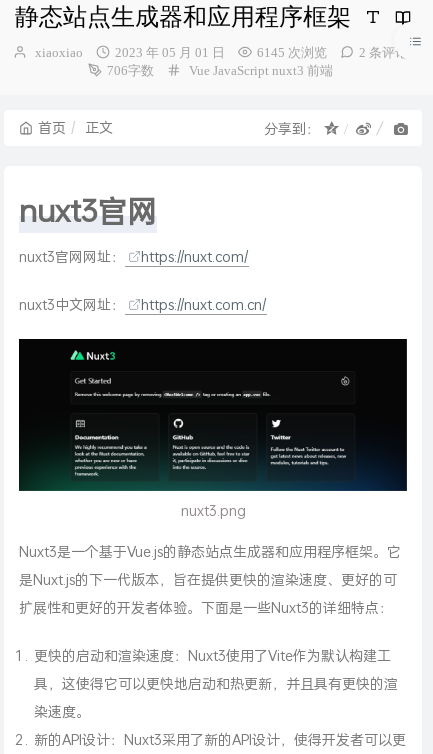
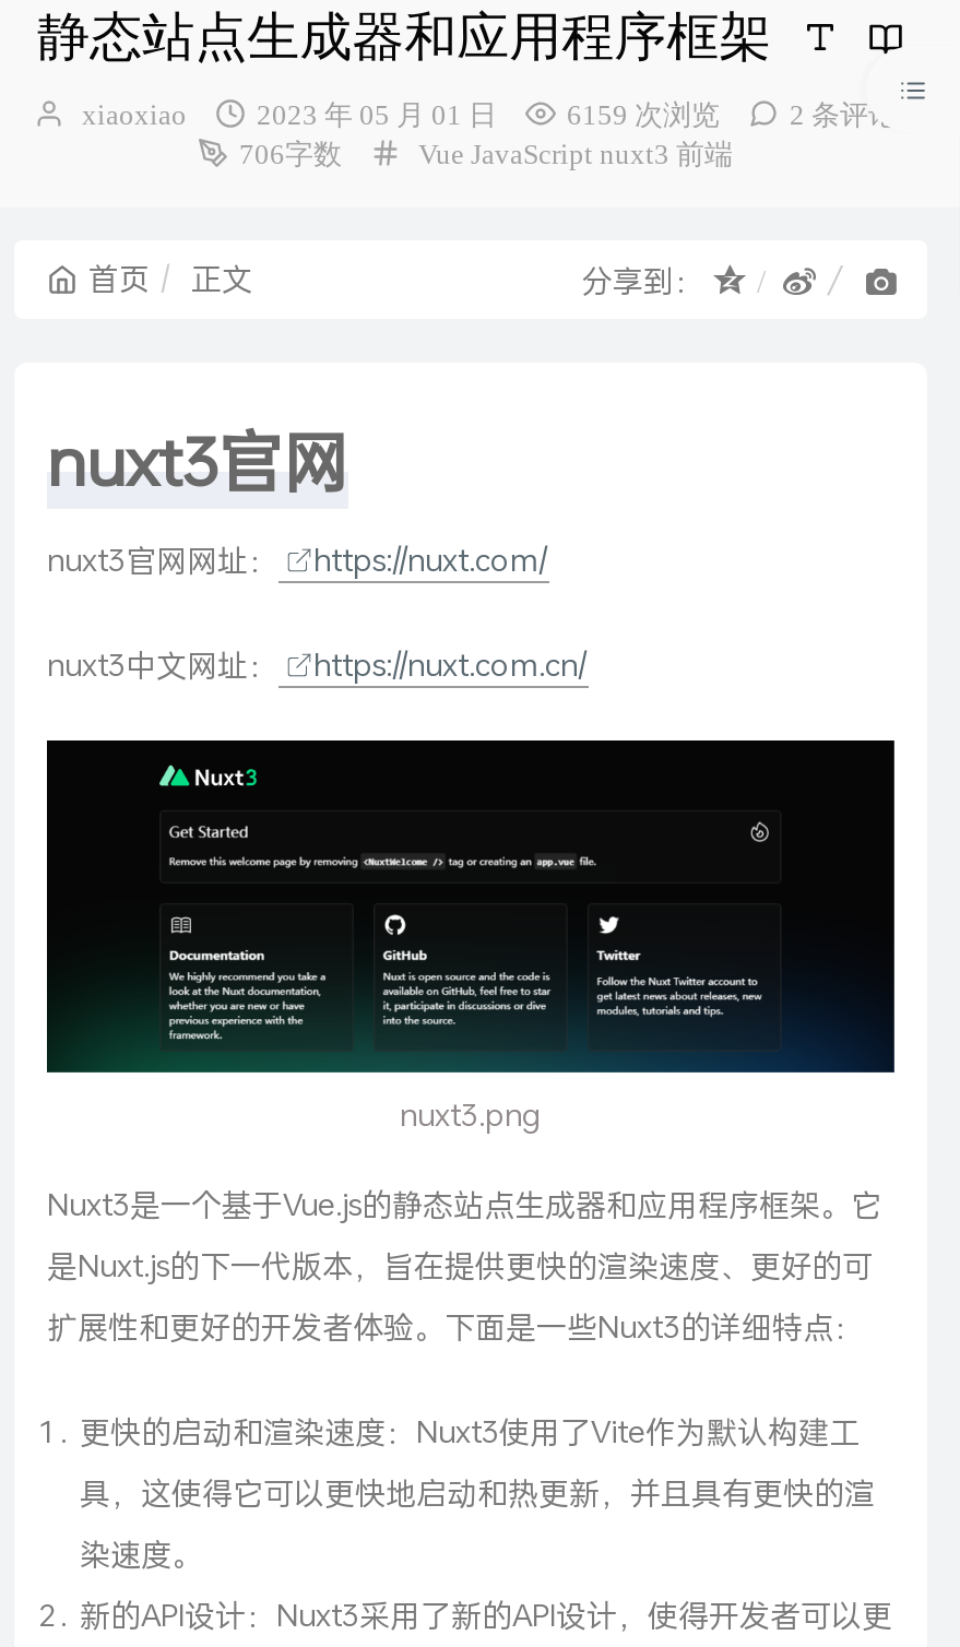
- 6145 次浏览
+ 6159 次浏览
